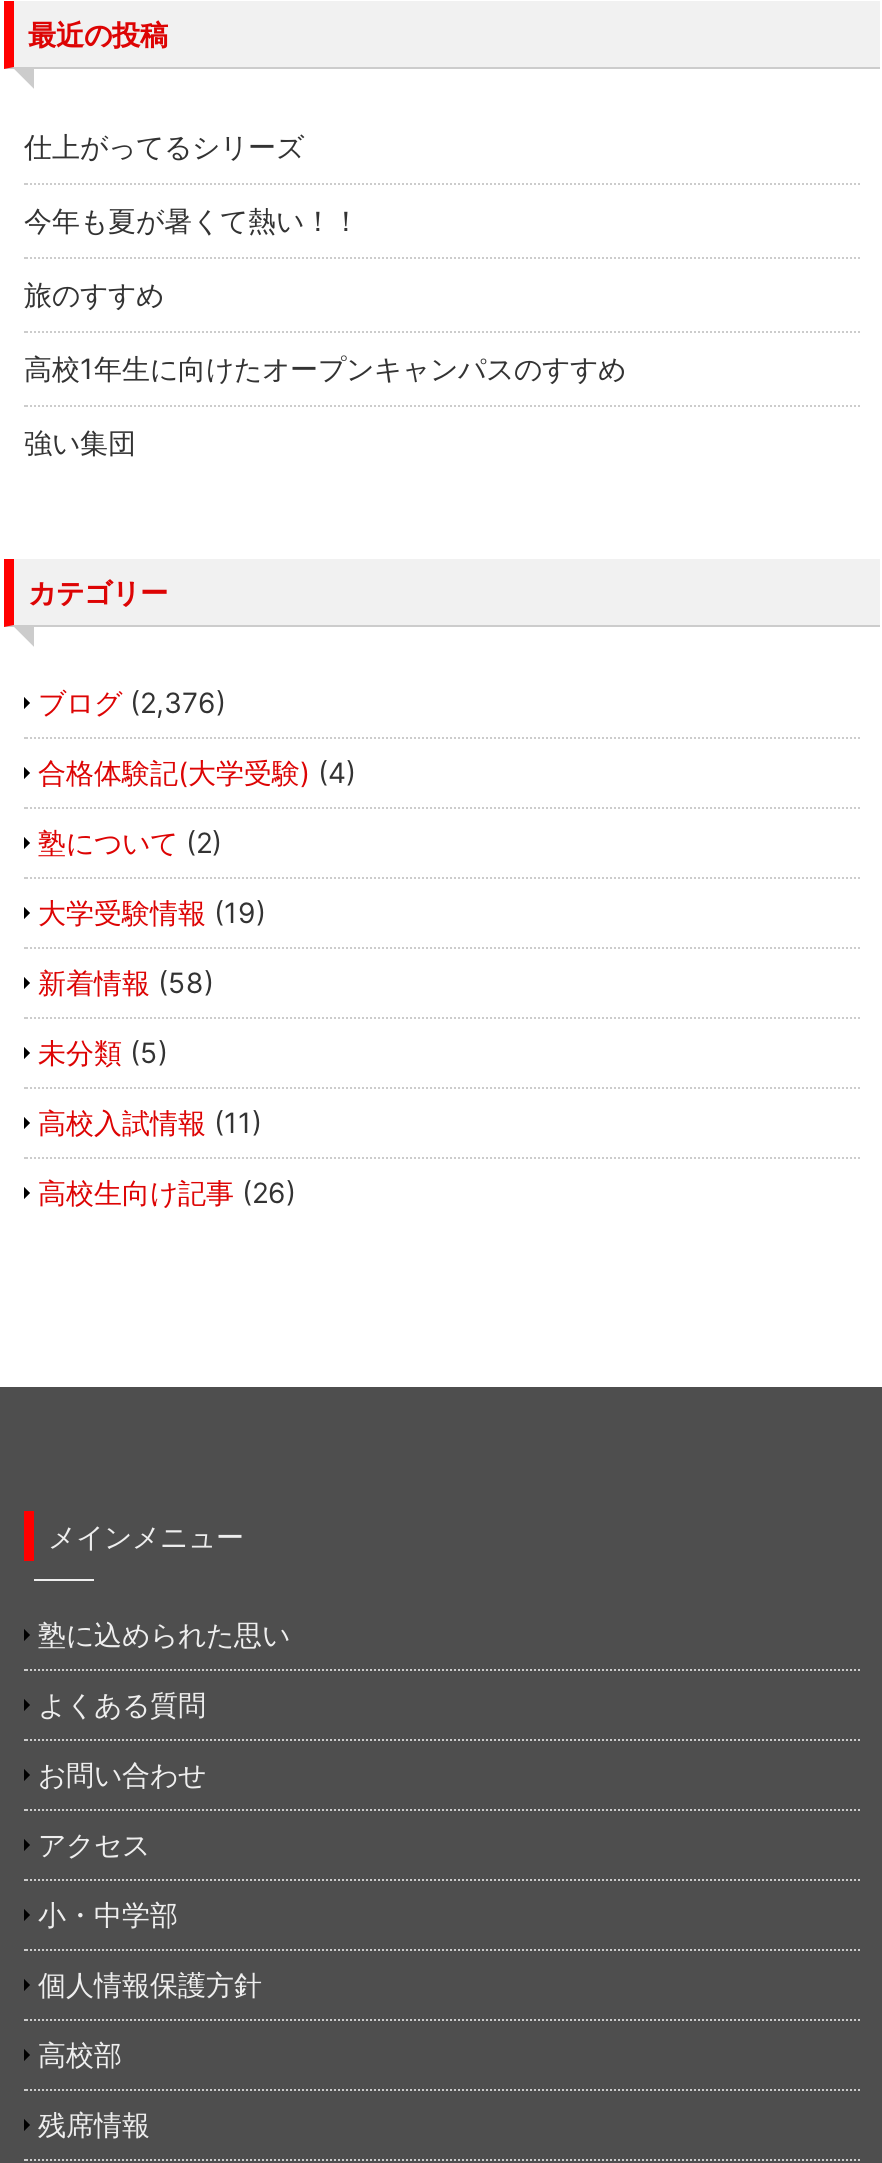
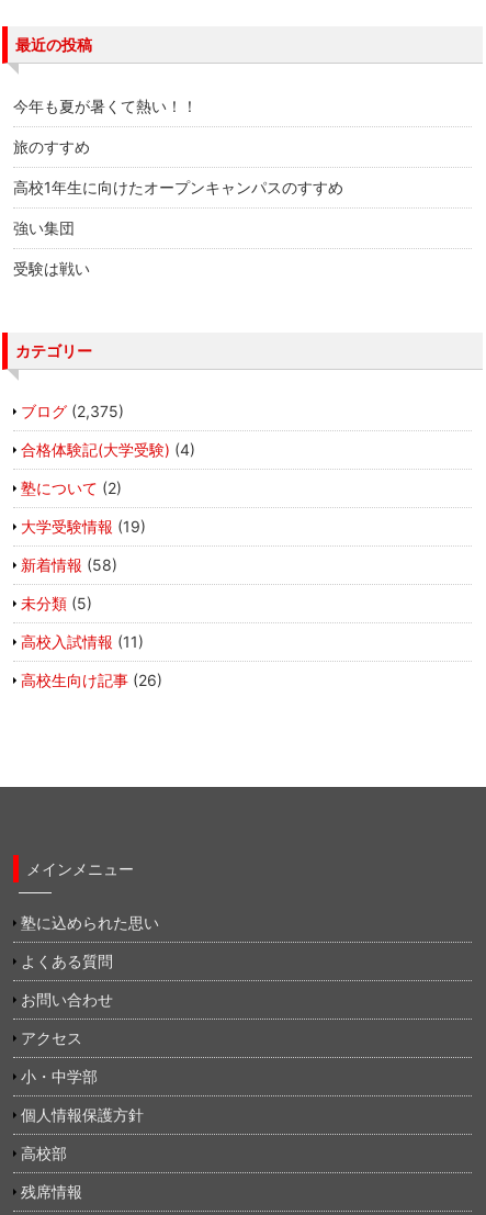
- 仕上がってるシリーズ

moved up: 今年も夏が暑くて熱い！！ | 旅のすすめ | 高校1年生に向けたオープンキャンパスのすすめ | 強い集団

+ 受験は戦い

- ブログ(2,376)
+ ブログ(2,375)
